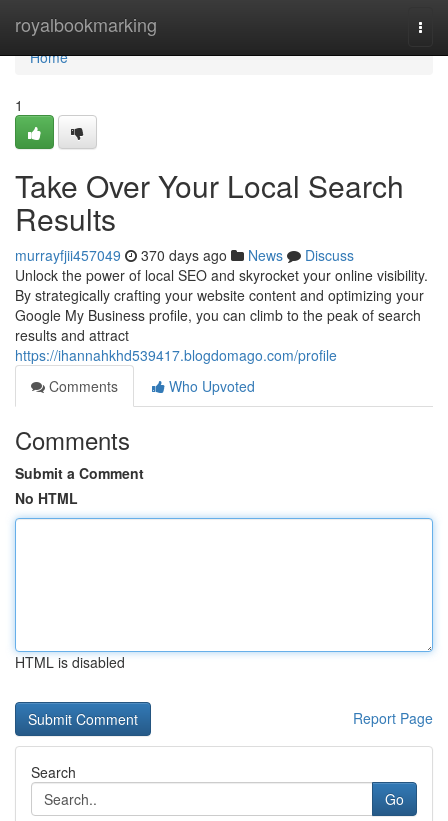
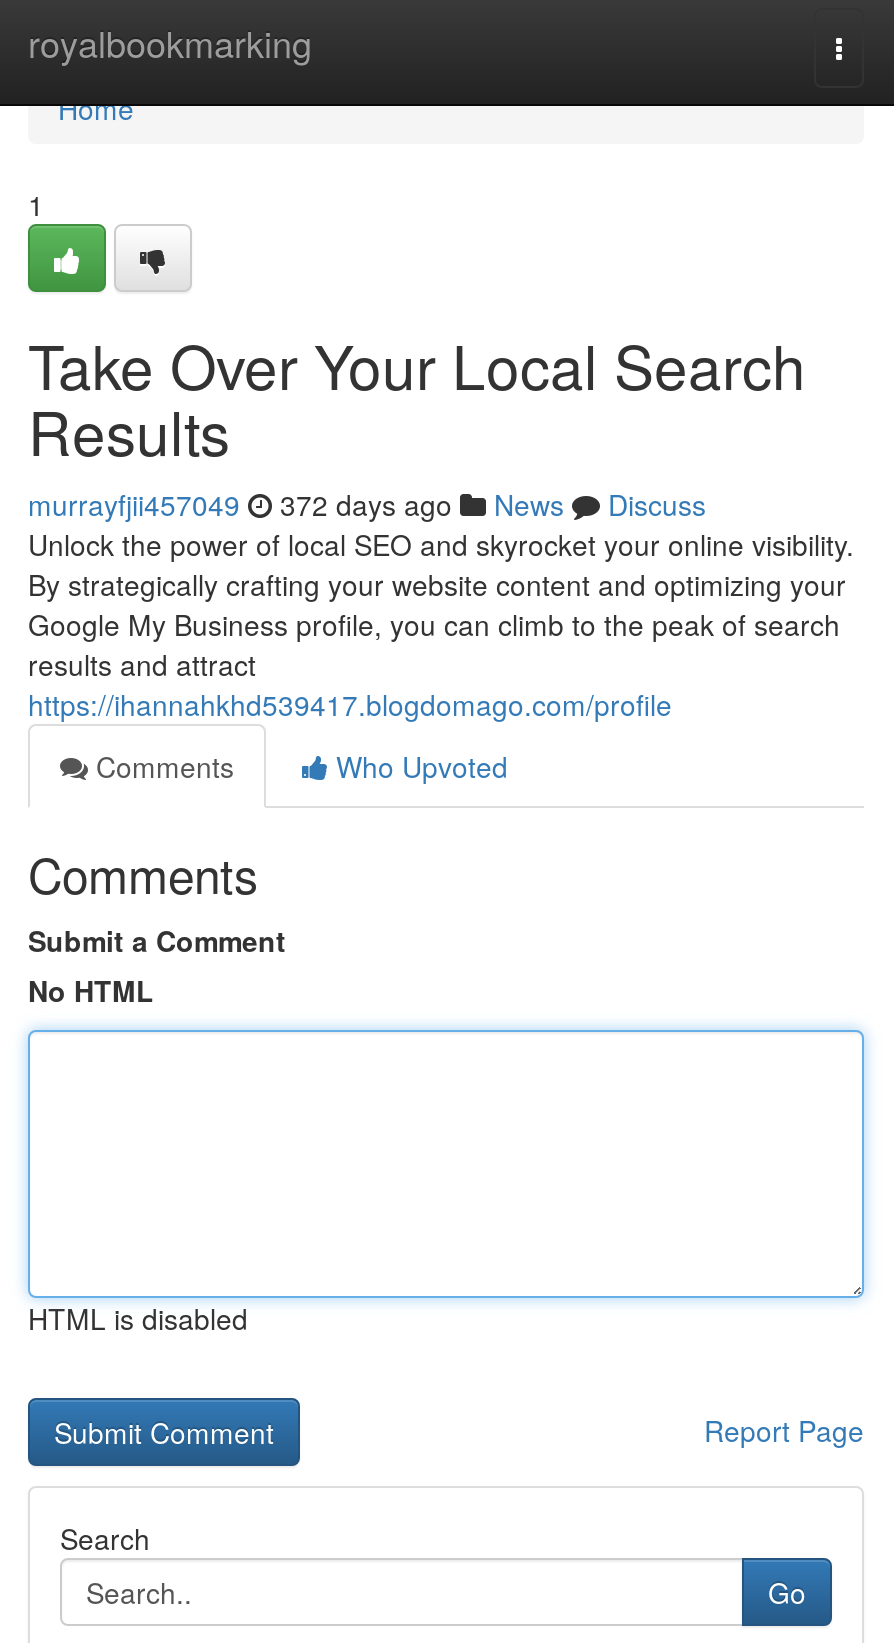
- murrayfjii457049 370 days ago News Discuss
+ murrayfjii457049 372 days ago News Discuss
